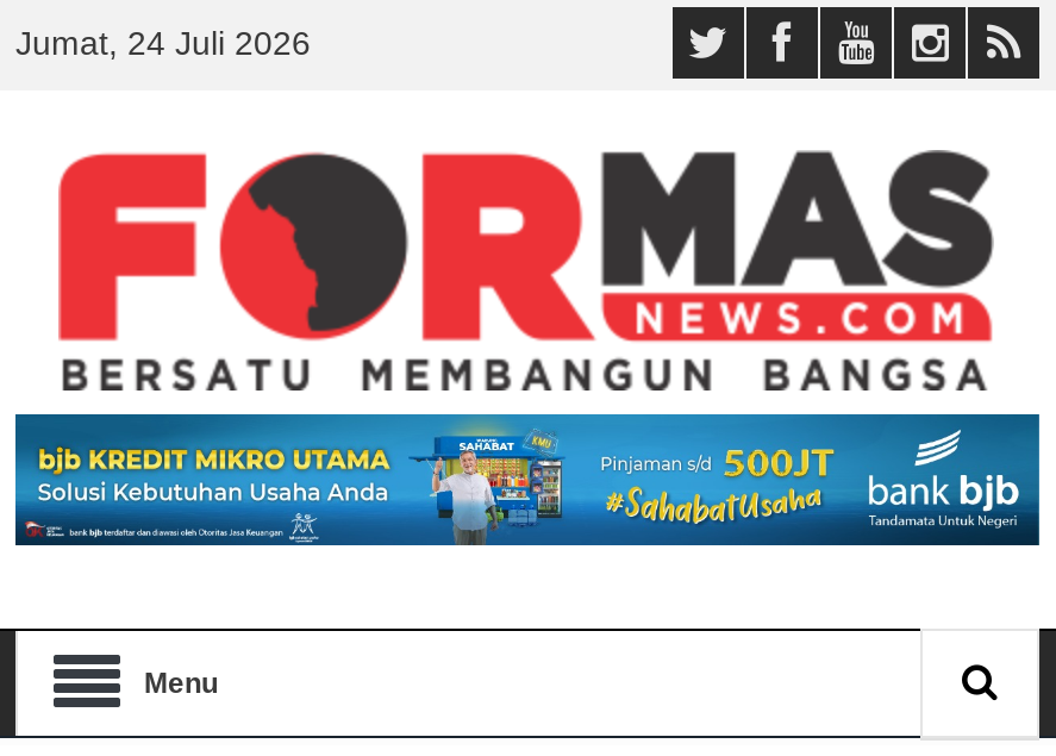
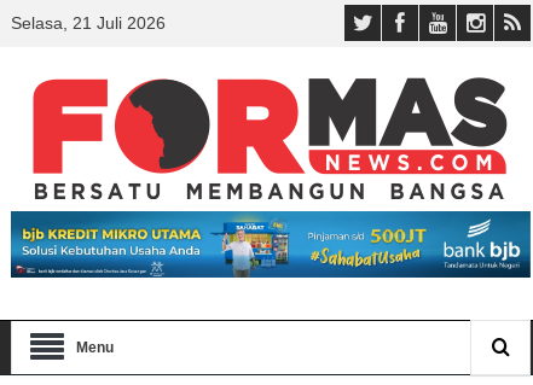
- Jumat, 24 Juli 2026
+ Selasa, 21 Juli 2026
